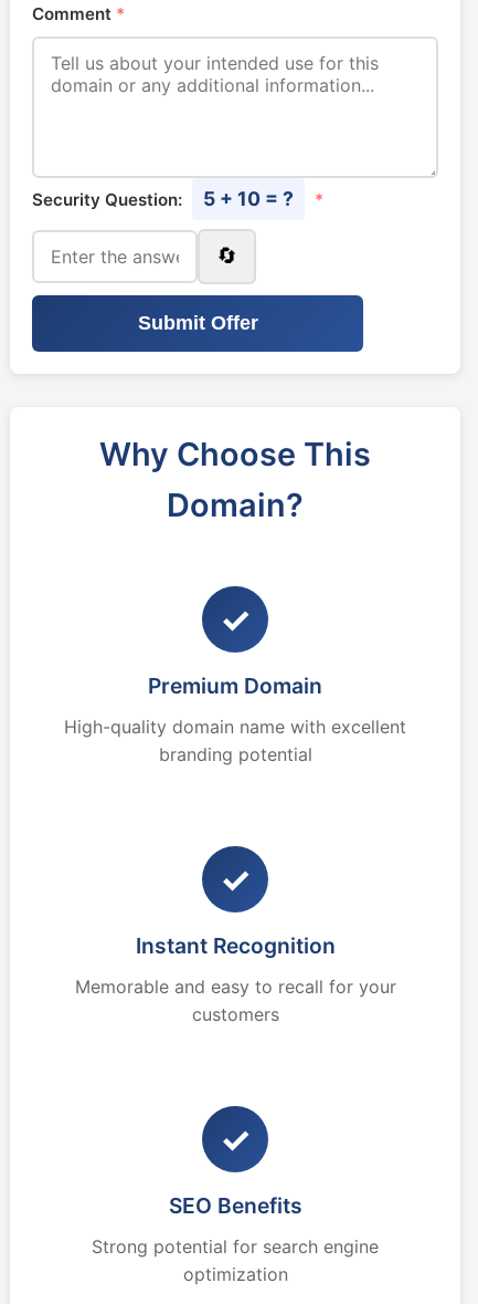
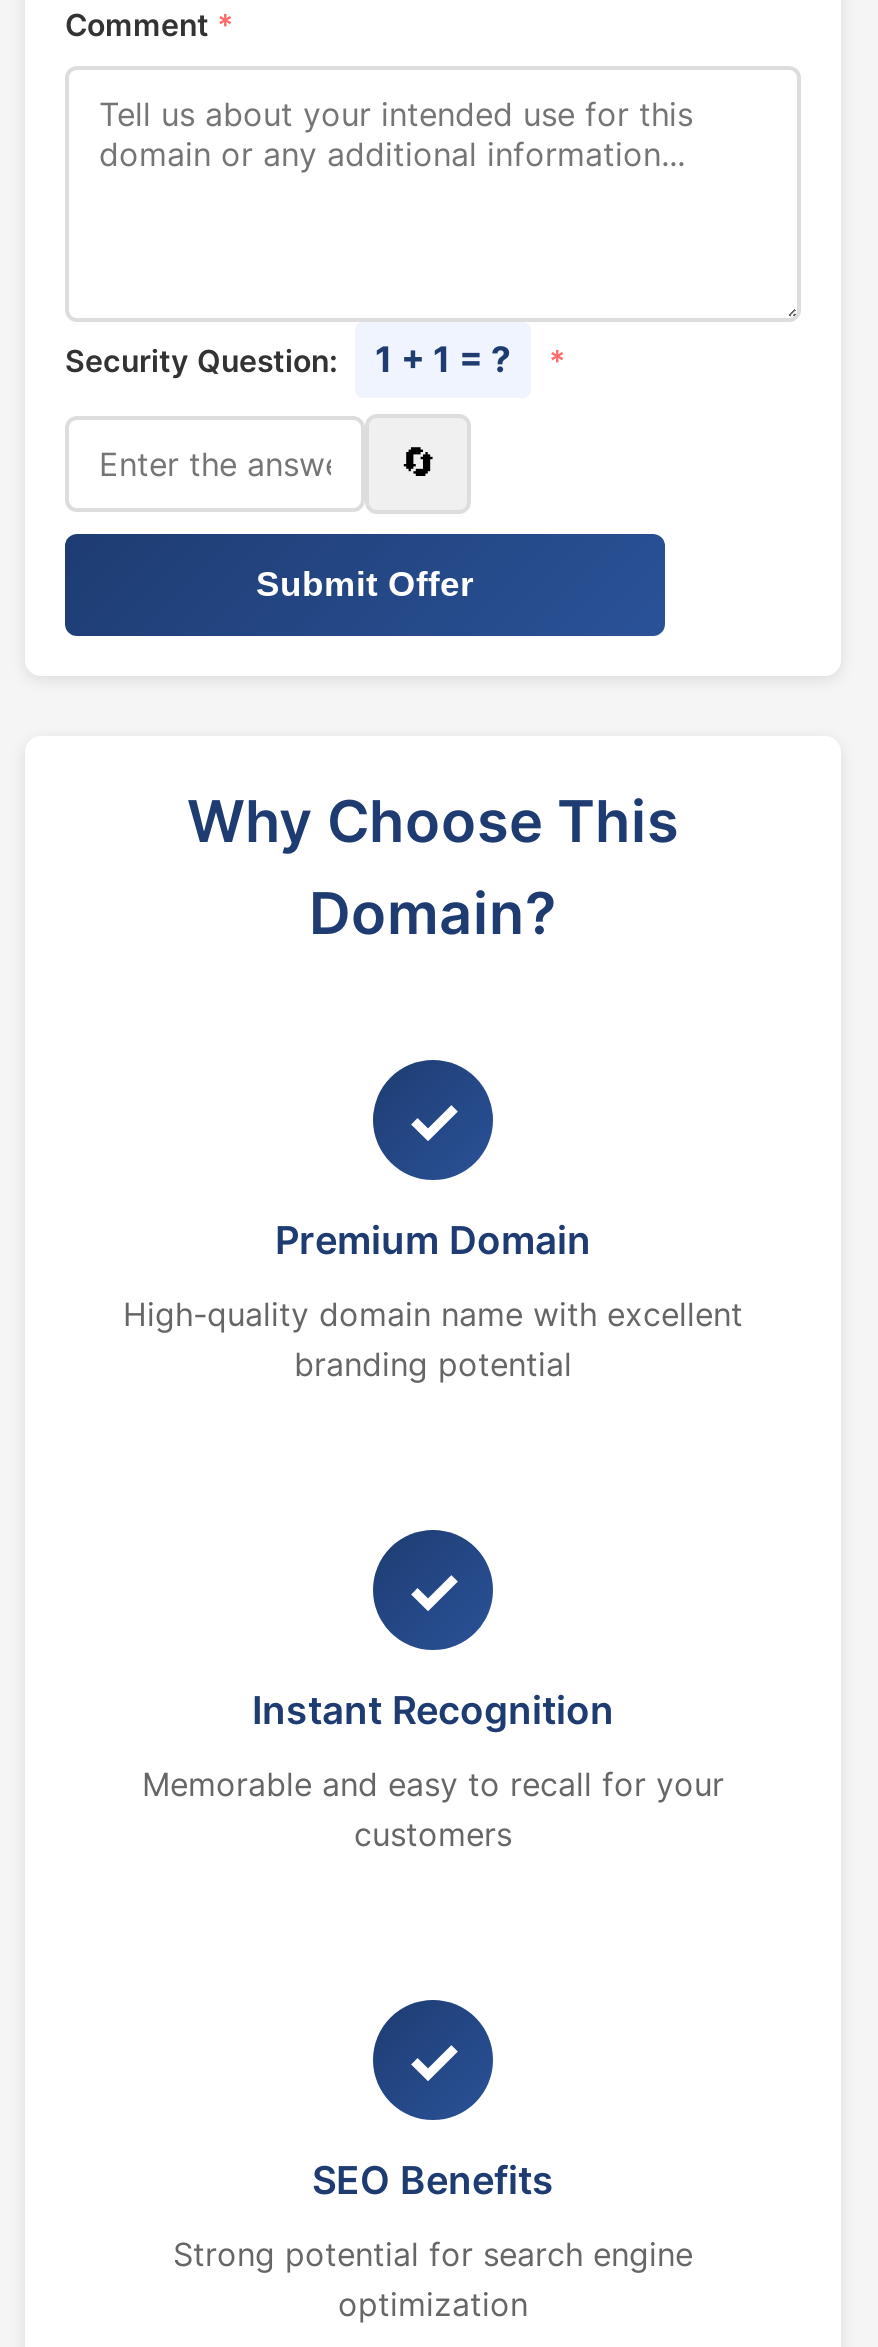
- 5 + 10 = ?
+ 1 + 1 = ?
